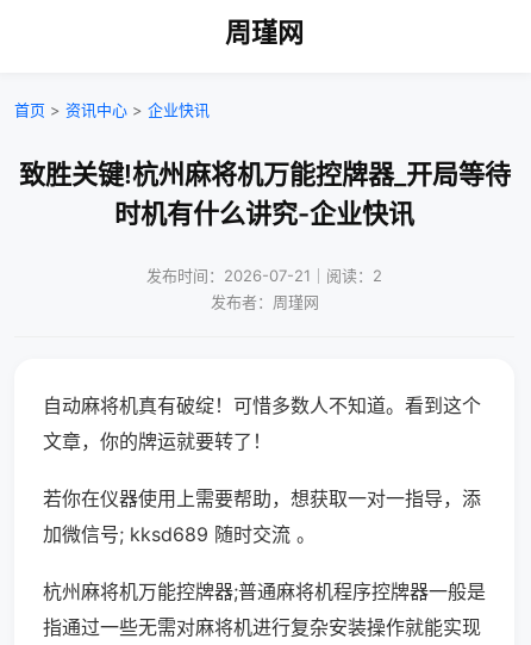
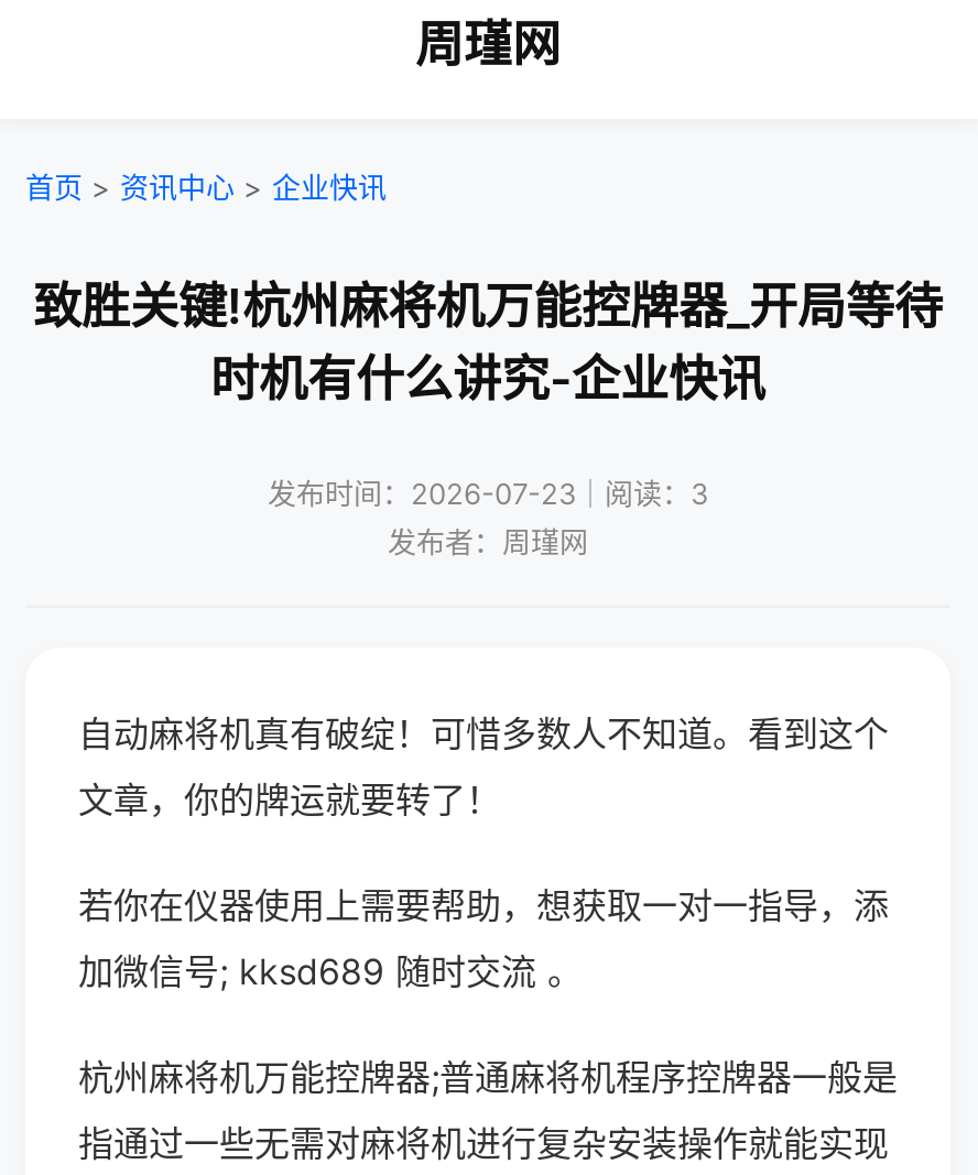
- 发布时间：2026-07-21｜阅读：2
+ 发布时间：2026-07-23｜阅读：3
